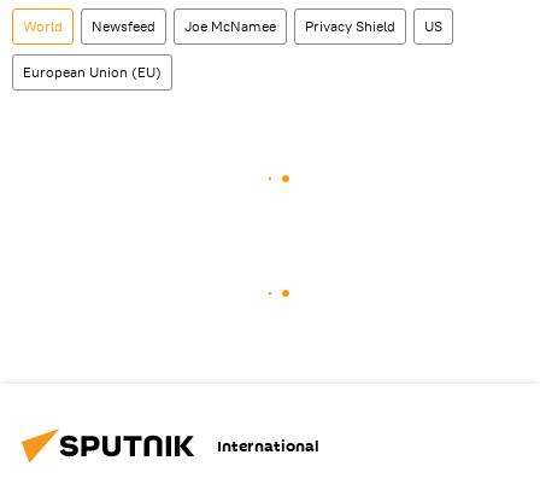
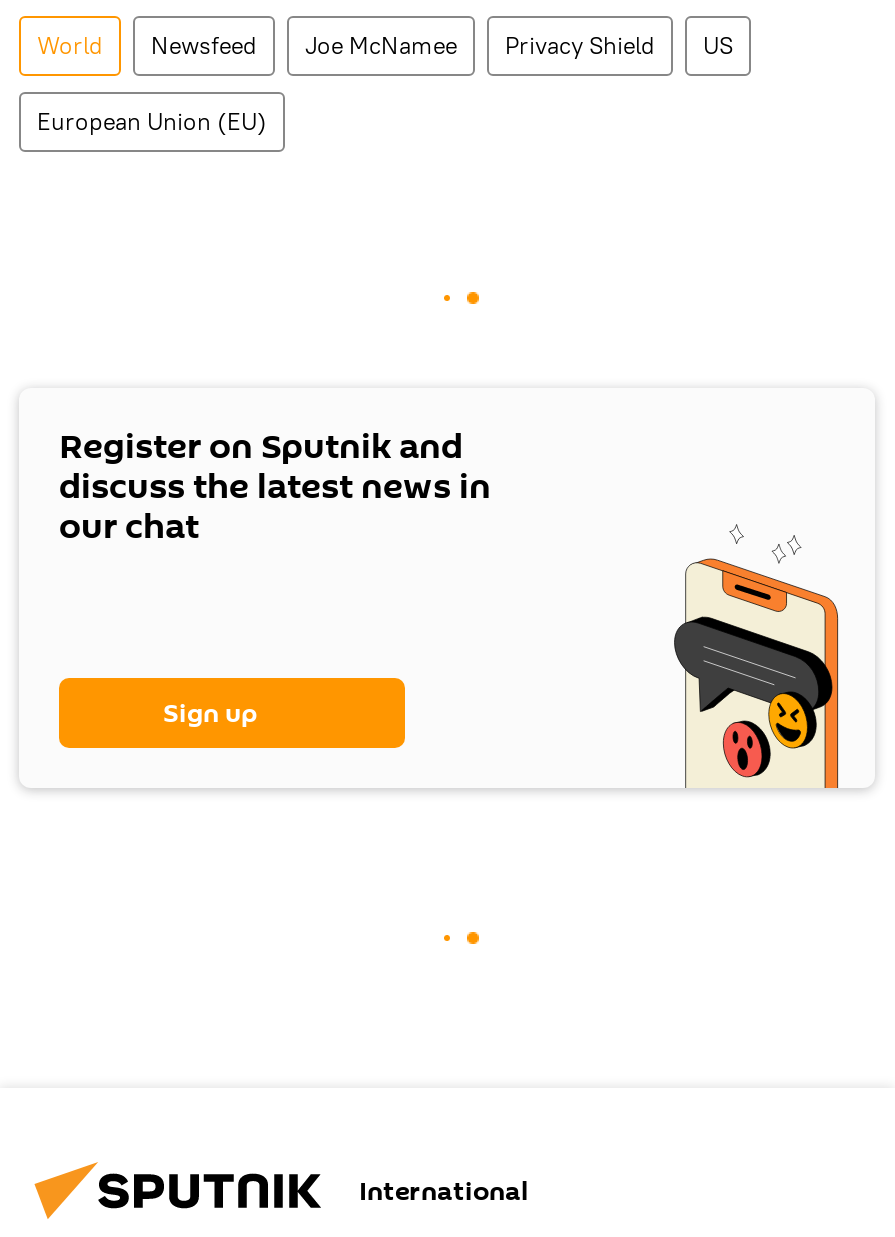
+ Register on Sputnik and
+ discuss the latest news in
+ our chat

+ Sign up

+ [image]
